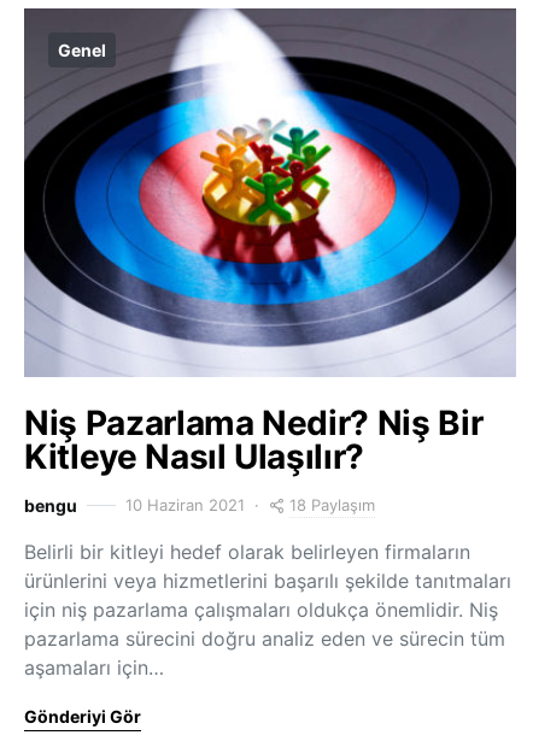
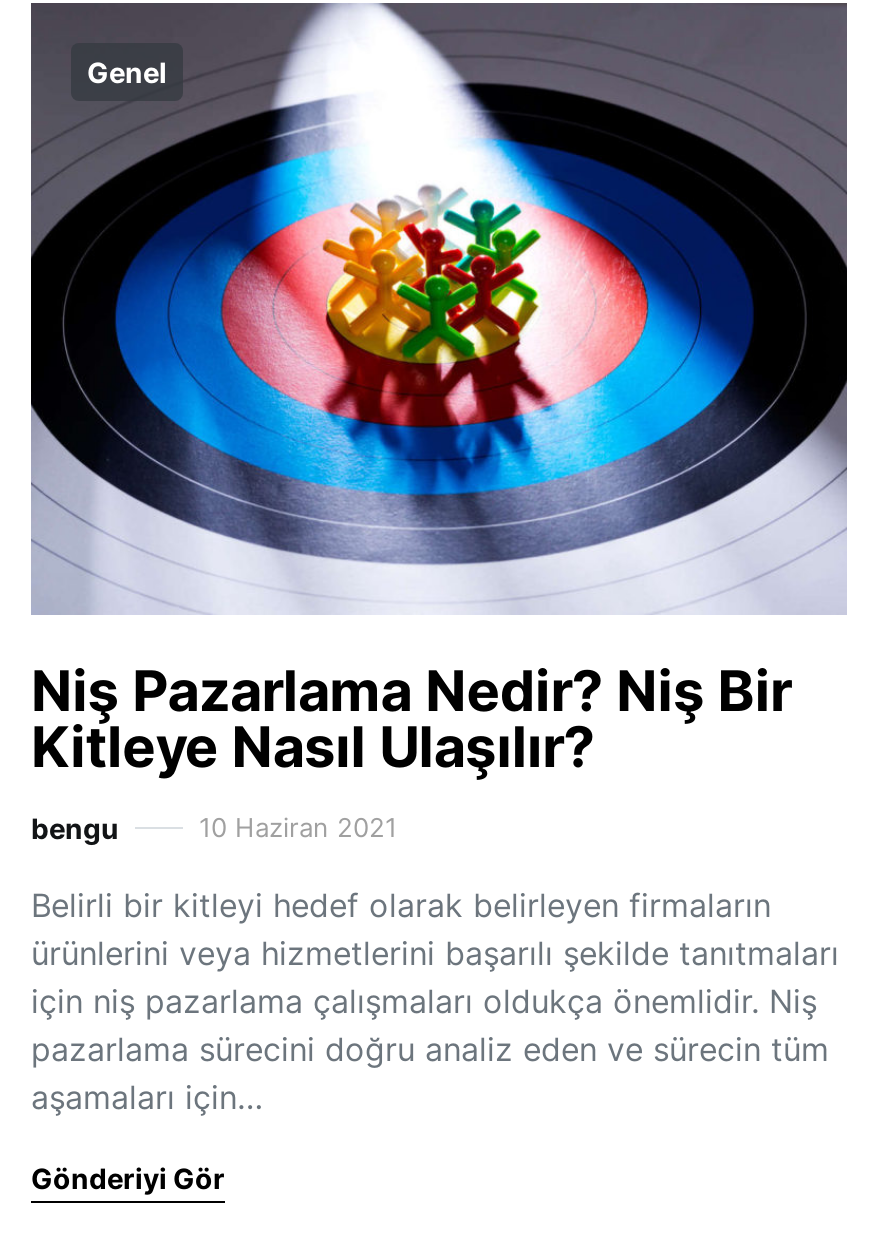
- 18 Paylaşım
